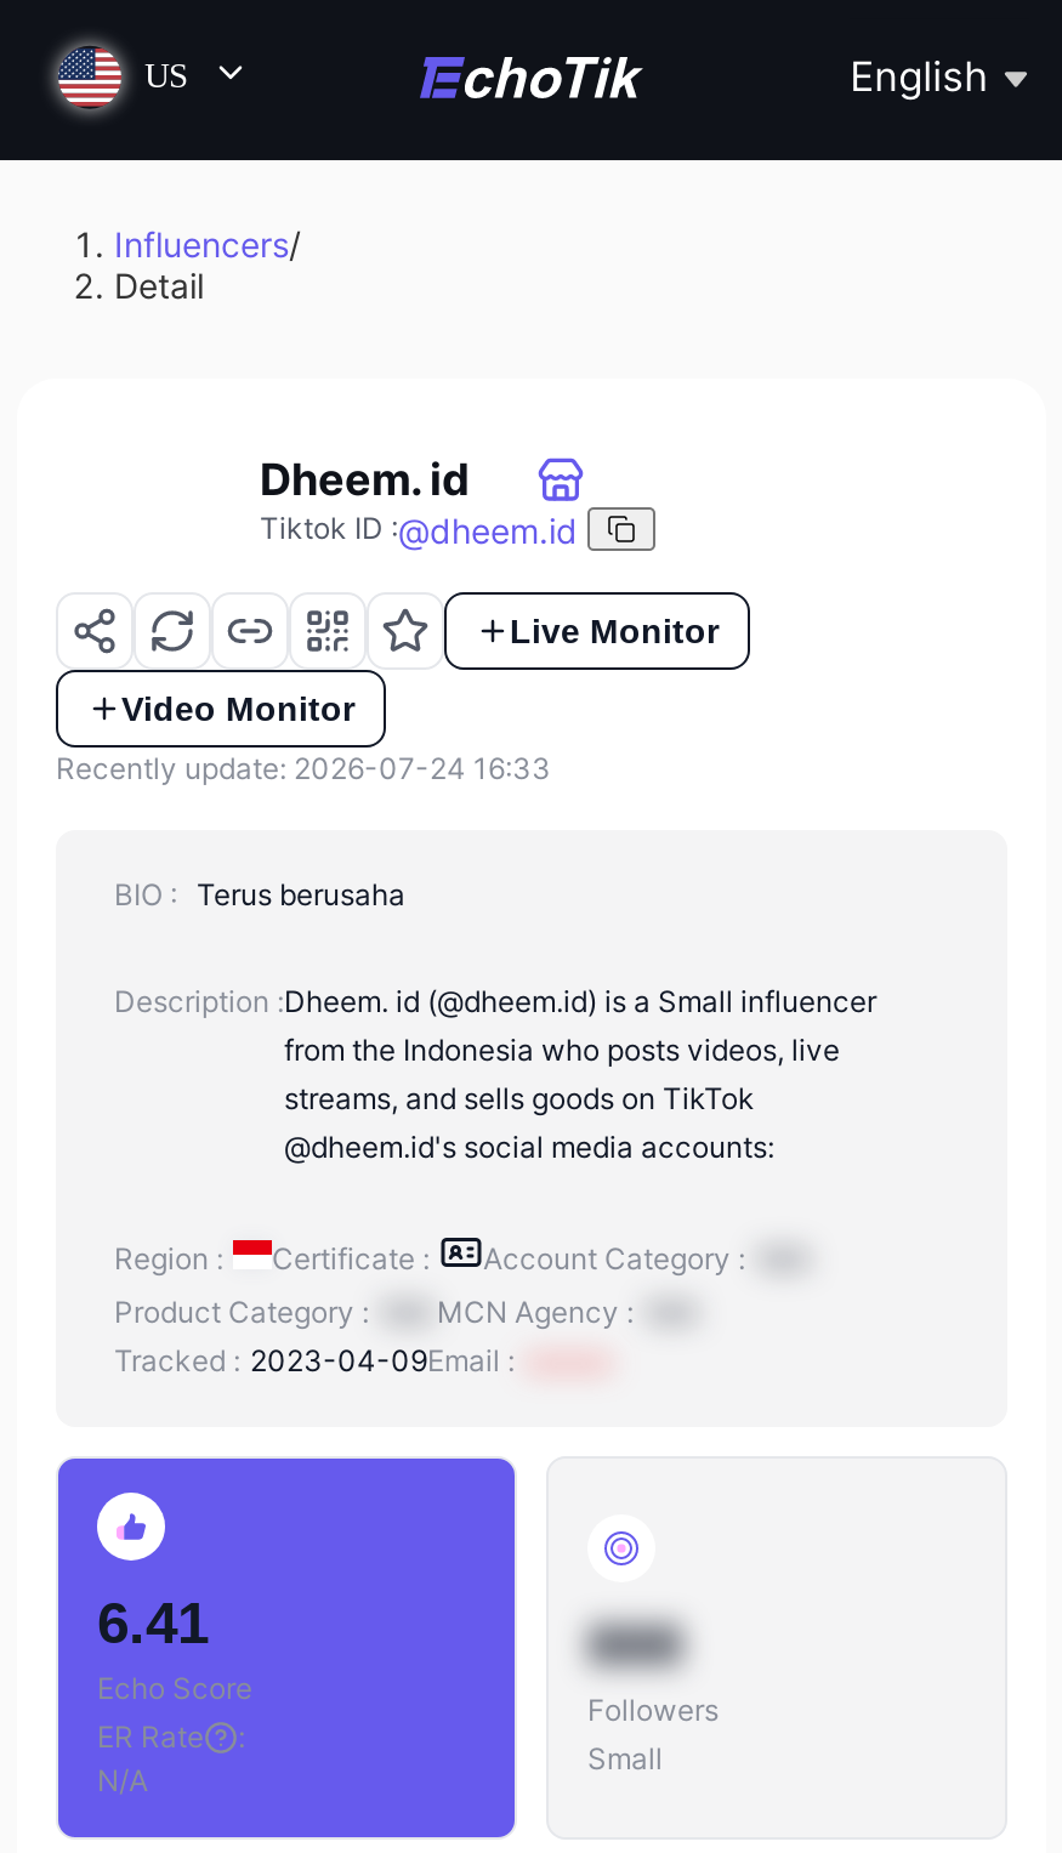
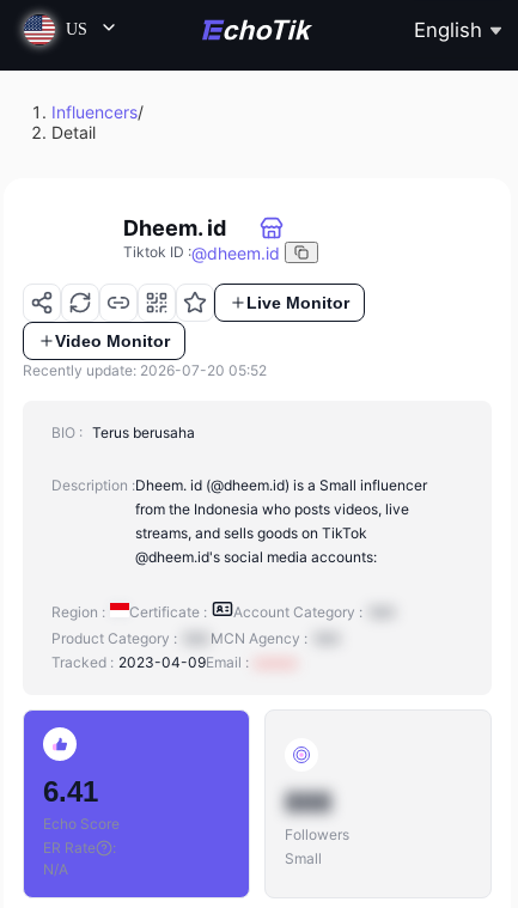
- Recently update: 2026-07-24 16:33
+ Recently update: 2026-07-20 05:52
